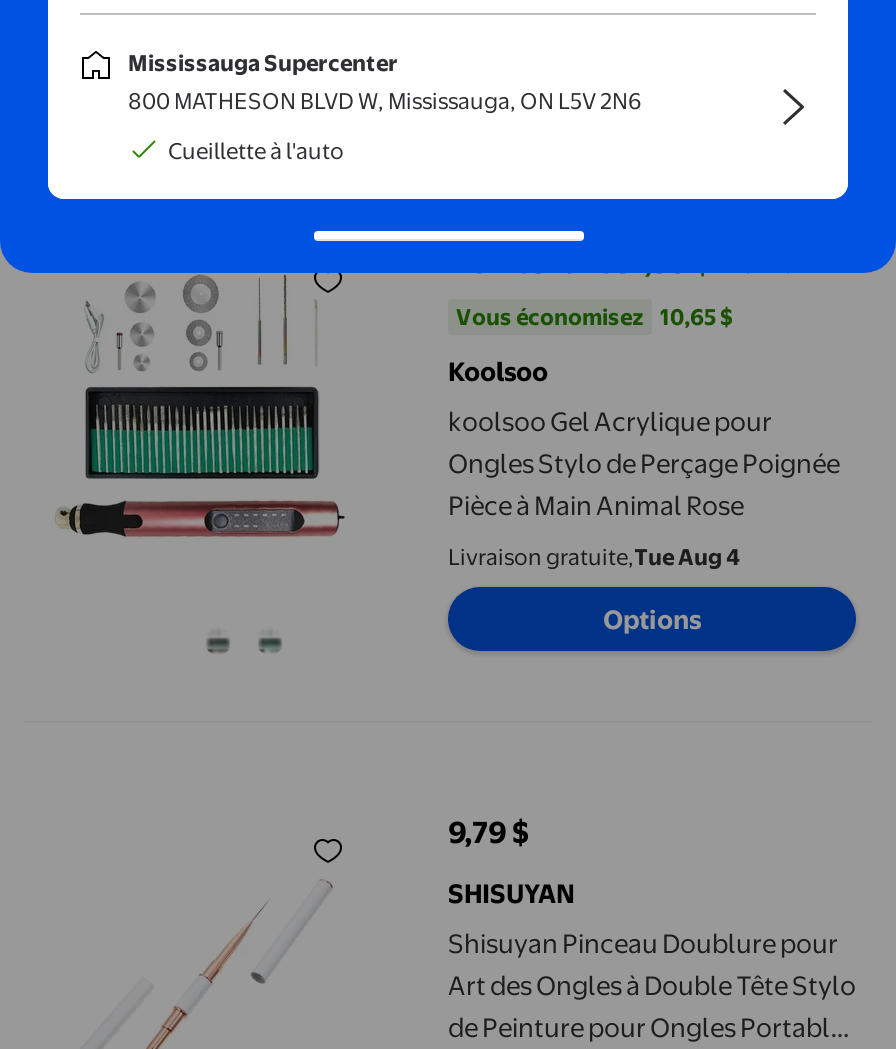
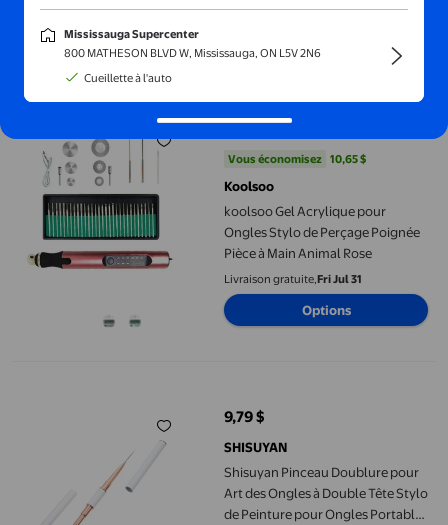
- Livraison gratuite,Tue Aug 4
+ Livraison gratuite,Fri Jul 31
